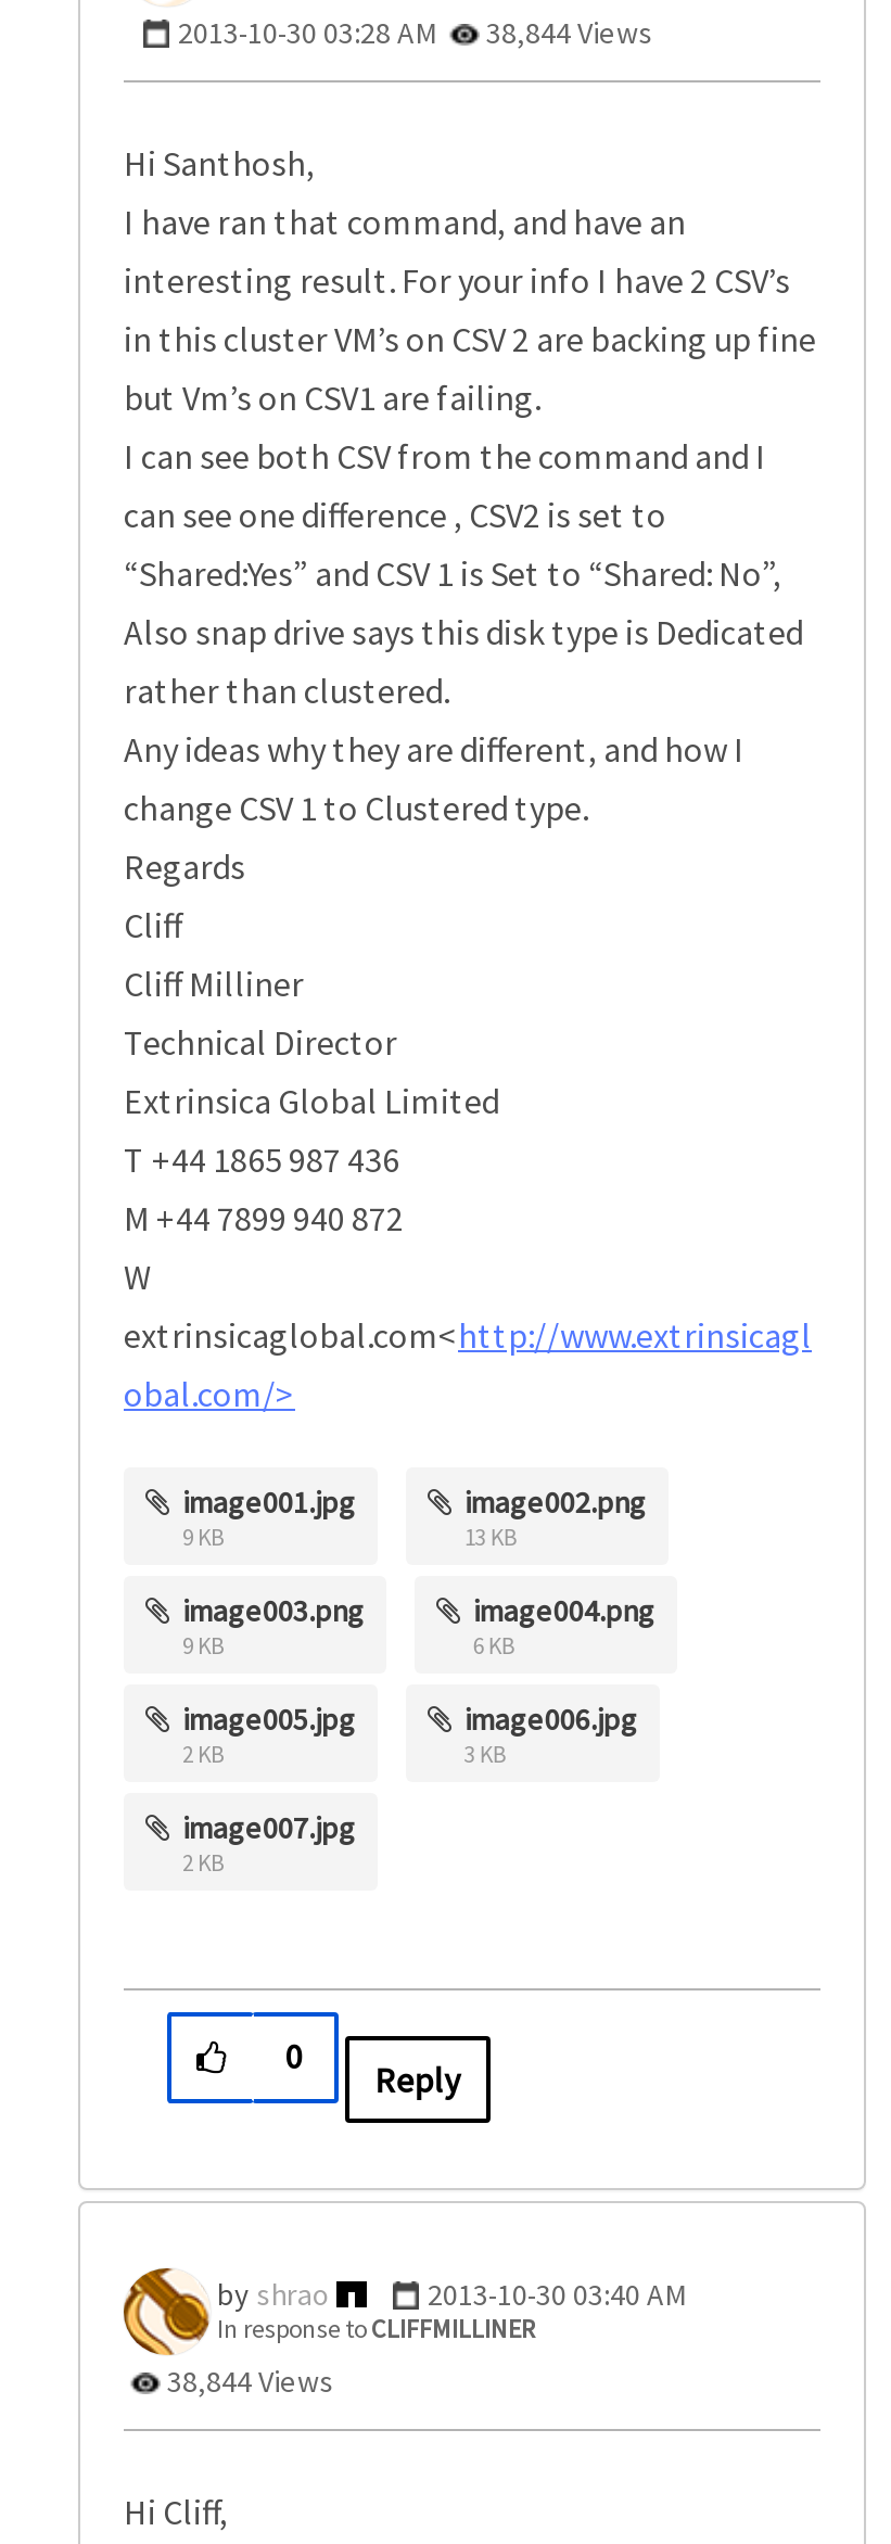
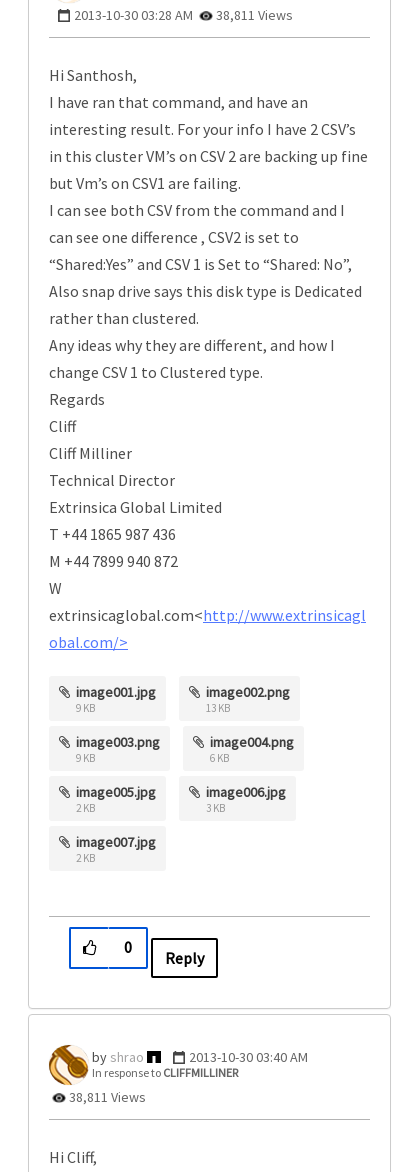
- 2013-10-30 03:28 AM 38,844 Views
+ 2013-10-30 03:28 AM 38,811 Views

- 38,844 Views
+ 38,811 Views
